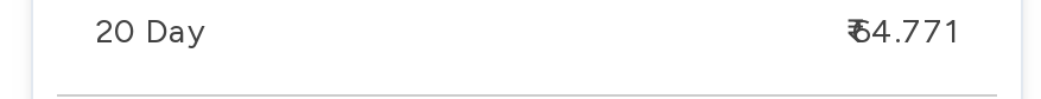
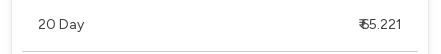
- ₹ 64.771
+ ₹ 65.221
